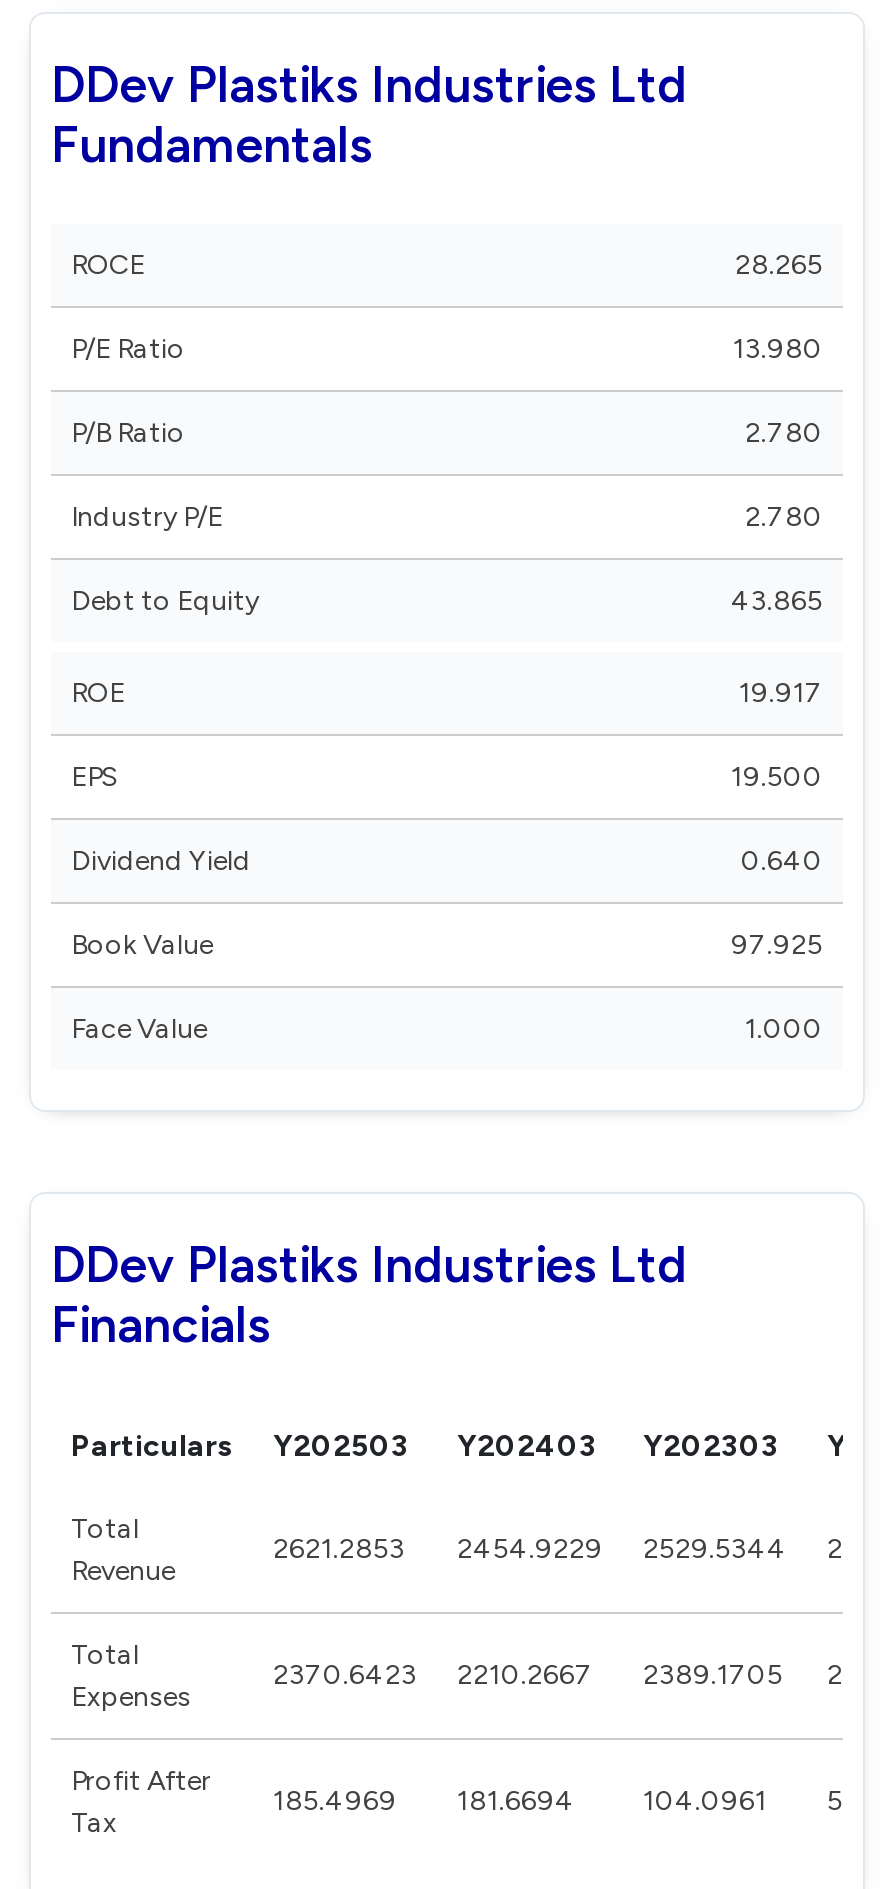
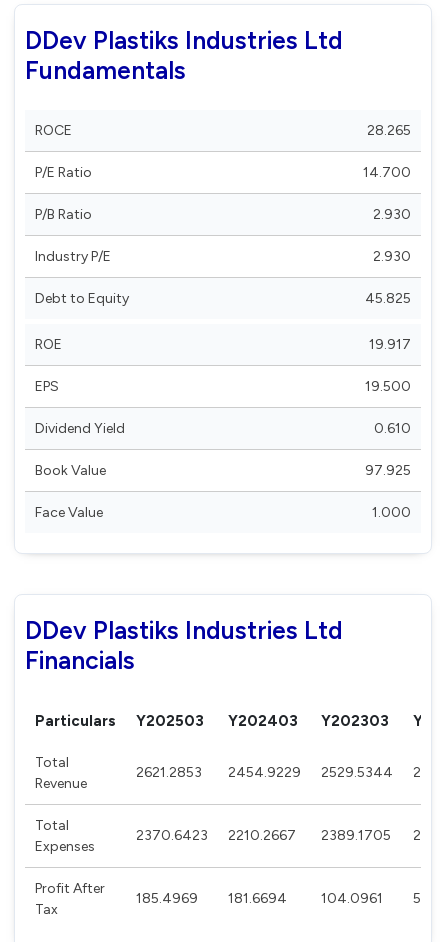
- 13.980
+ 14.700

- 2.780
+ 2.930

- 2.780
+ 2.930

- 43.865
+ 45.825

- 0.640
+ 0.610
